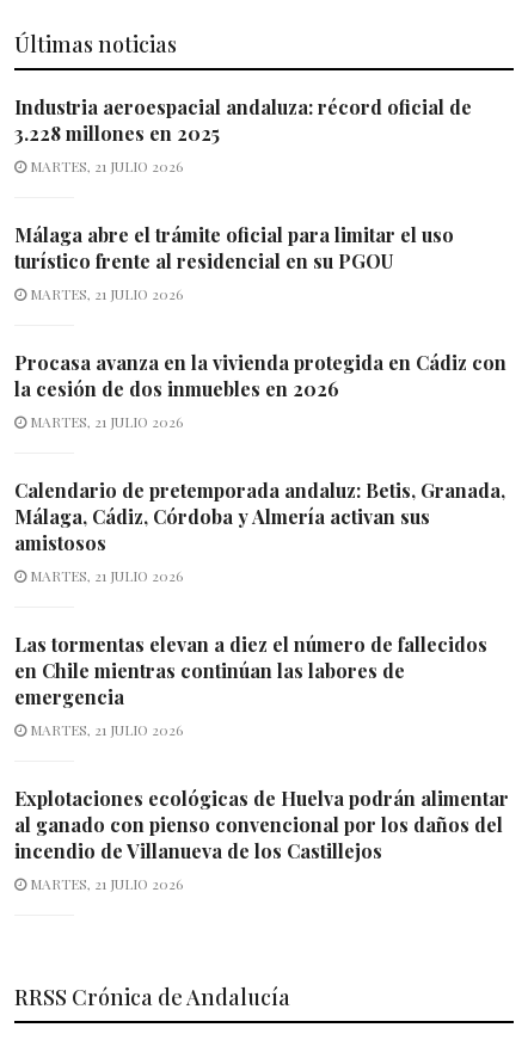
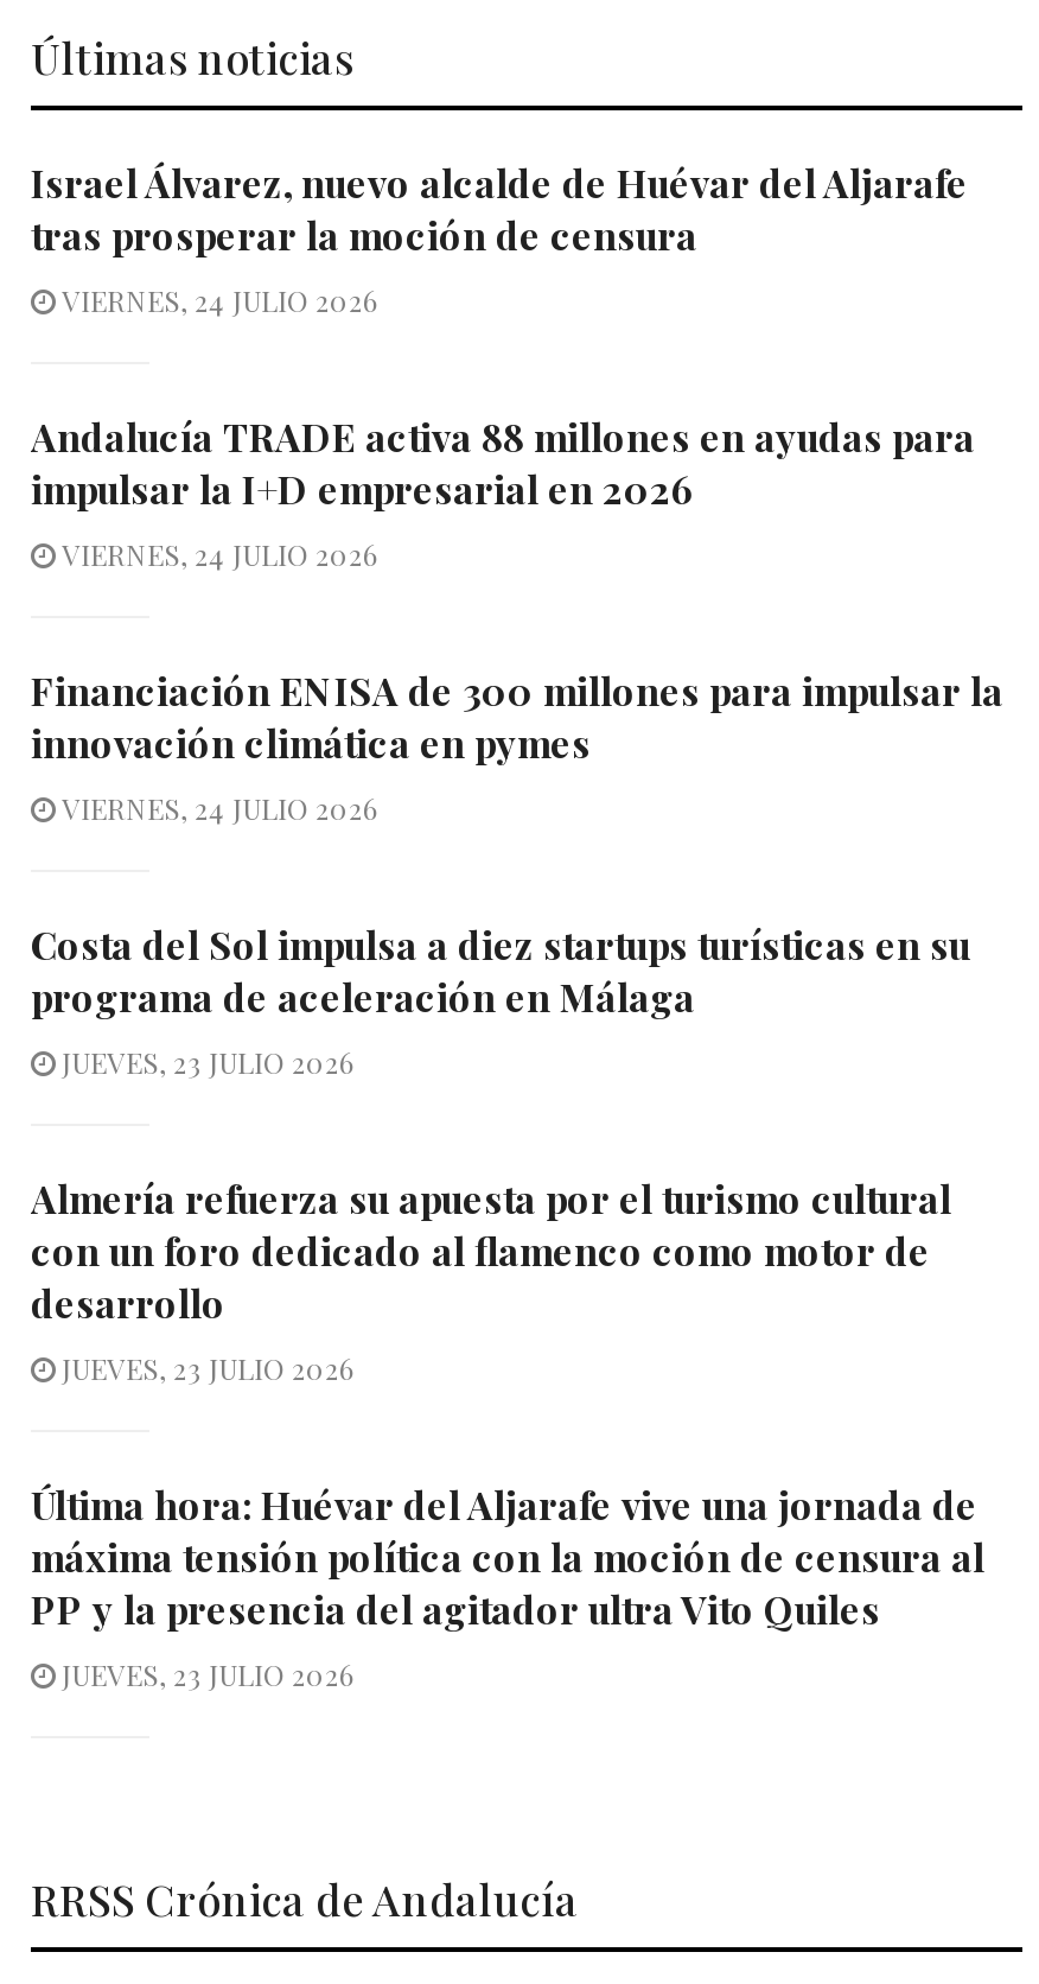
- Industria aeroespacial andaluza: récord oficial de
- 3.228 millones en 2025
- MARTES, 21 JULIO 2026
+ Israel Álvarez, nuevo alcalde de Huévar del Aljarafe
+ tras prosperar la moción de censura
+ VIERNES, 24 JULIO 2026

- Málaga abre el trámite oficial para limitar el uso
- turístico frente al residencial en su PGOU
- MARTES, 21 JULIO 2026
+ Andalucía TRADE activa 88 millones en ayudas para
+ impulsar la I+D empresarial en 2026
+ VIERNES, 24 JULIO 2026

- Procasa avanza en la vivienda protegida en Cádiz con
- la cesión de dos inmuebles en 2026
- MARTES, 21 JULIO 2026
+ Financiación ENISA de 300 millones para impulsar la
+ innovación climática en pymes
+ VIERNES, 24 JULIO 2026

- Calendario de pretemporada andaluz: Betis, Granada,
- Málaga, Cádiz, Córdoba y Almería activan sus
- amistosos
- MARTES, 21 JULIO 2026
+ Costa del Sol impulsa a diez startups turísticas en su
+ programa de aceleración en Málaga
+ JUEVES, 23 JULIO 2026

- Las tormentas elevan a diez el número de fallecidos
- en Chile mientras continúan las labores de
- emergencia
- MARTES, 21 JULIO 2026
+ Almería refuerza su apuesta por el turismo cultural
+ con un foro dedicado al flamenco como motor de
+ desarrollo
+ JUEVES, 23 JULIO 2026

- Explotaciones ecológicas de Huelva podrán alimentar
- al ganado con pienso convencional por los daños del
- incendio de Villanueva de los Castillejos
- MARTES, 21 JULIO 2026
+ Última hora: Huévar del Aljarafe vive una jornada de
+ máxima tensión política con la moción de censura al
+ PP y la presencia del agitador ultra Vito Quiles
+ JUEVES, 23 JULIO 2026
